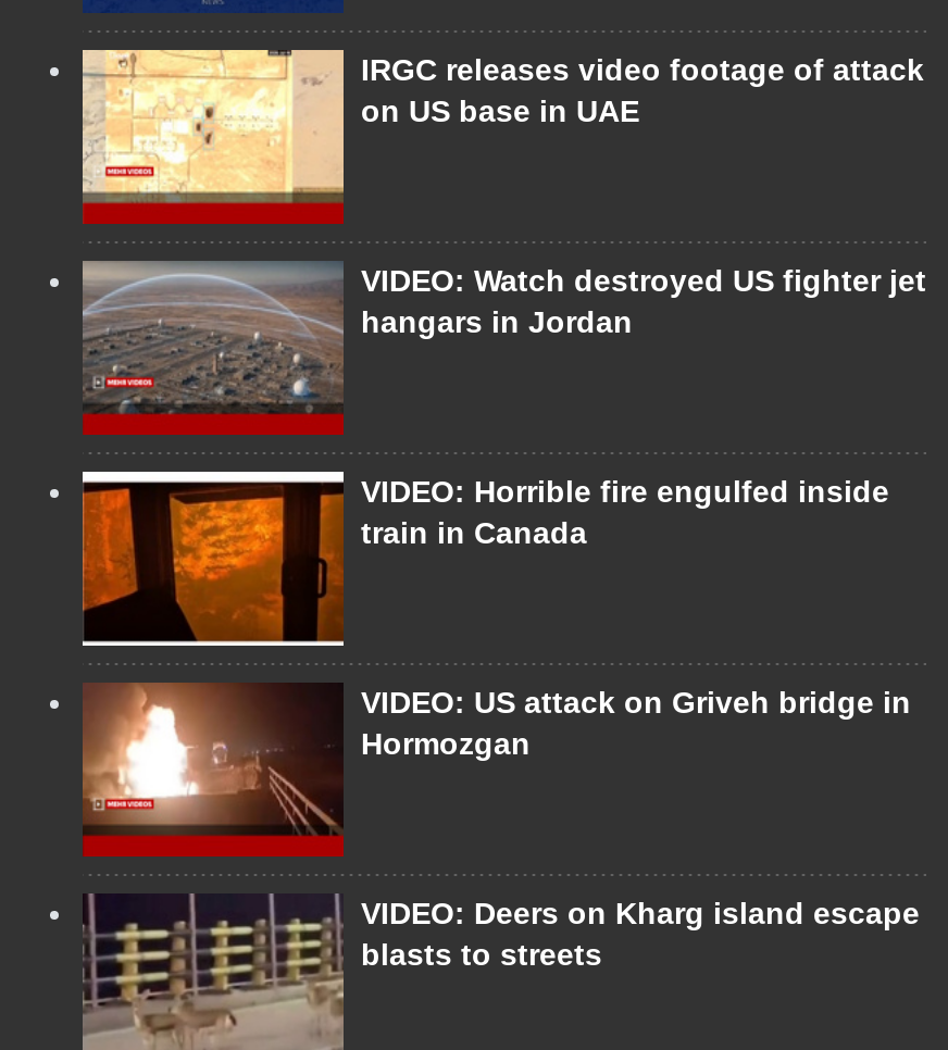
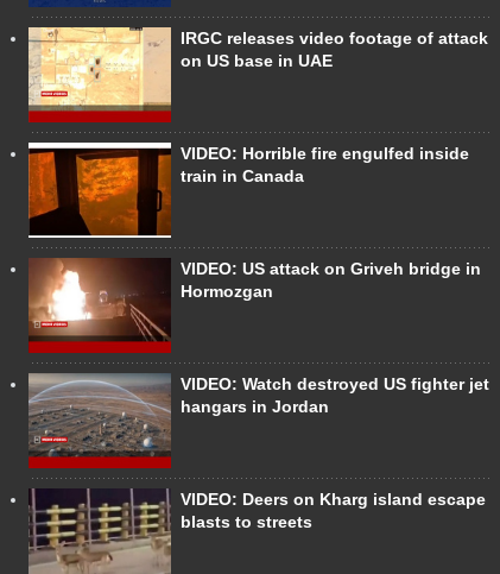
moved down: [image] | VIDEO: Watch destroyed US fighter jet | hangars in Jordan

moved up: [image] | VIDEO: Horrible fire engulfed inside | train in Canada | VIDEO: US attack on Griveh bridge in | Hormozgan
